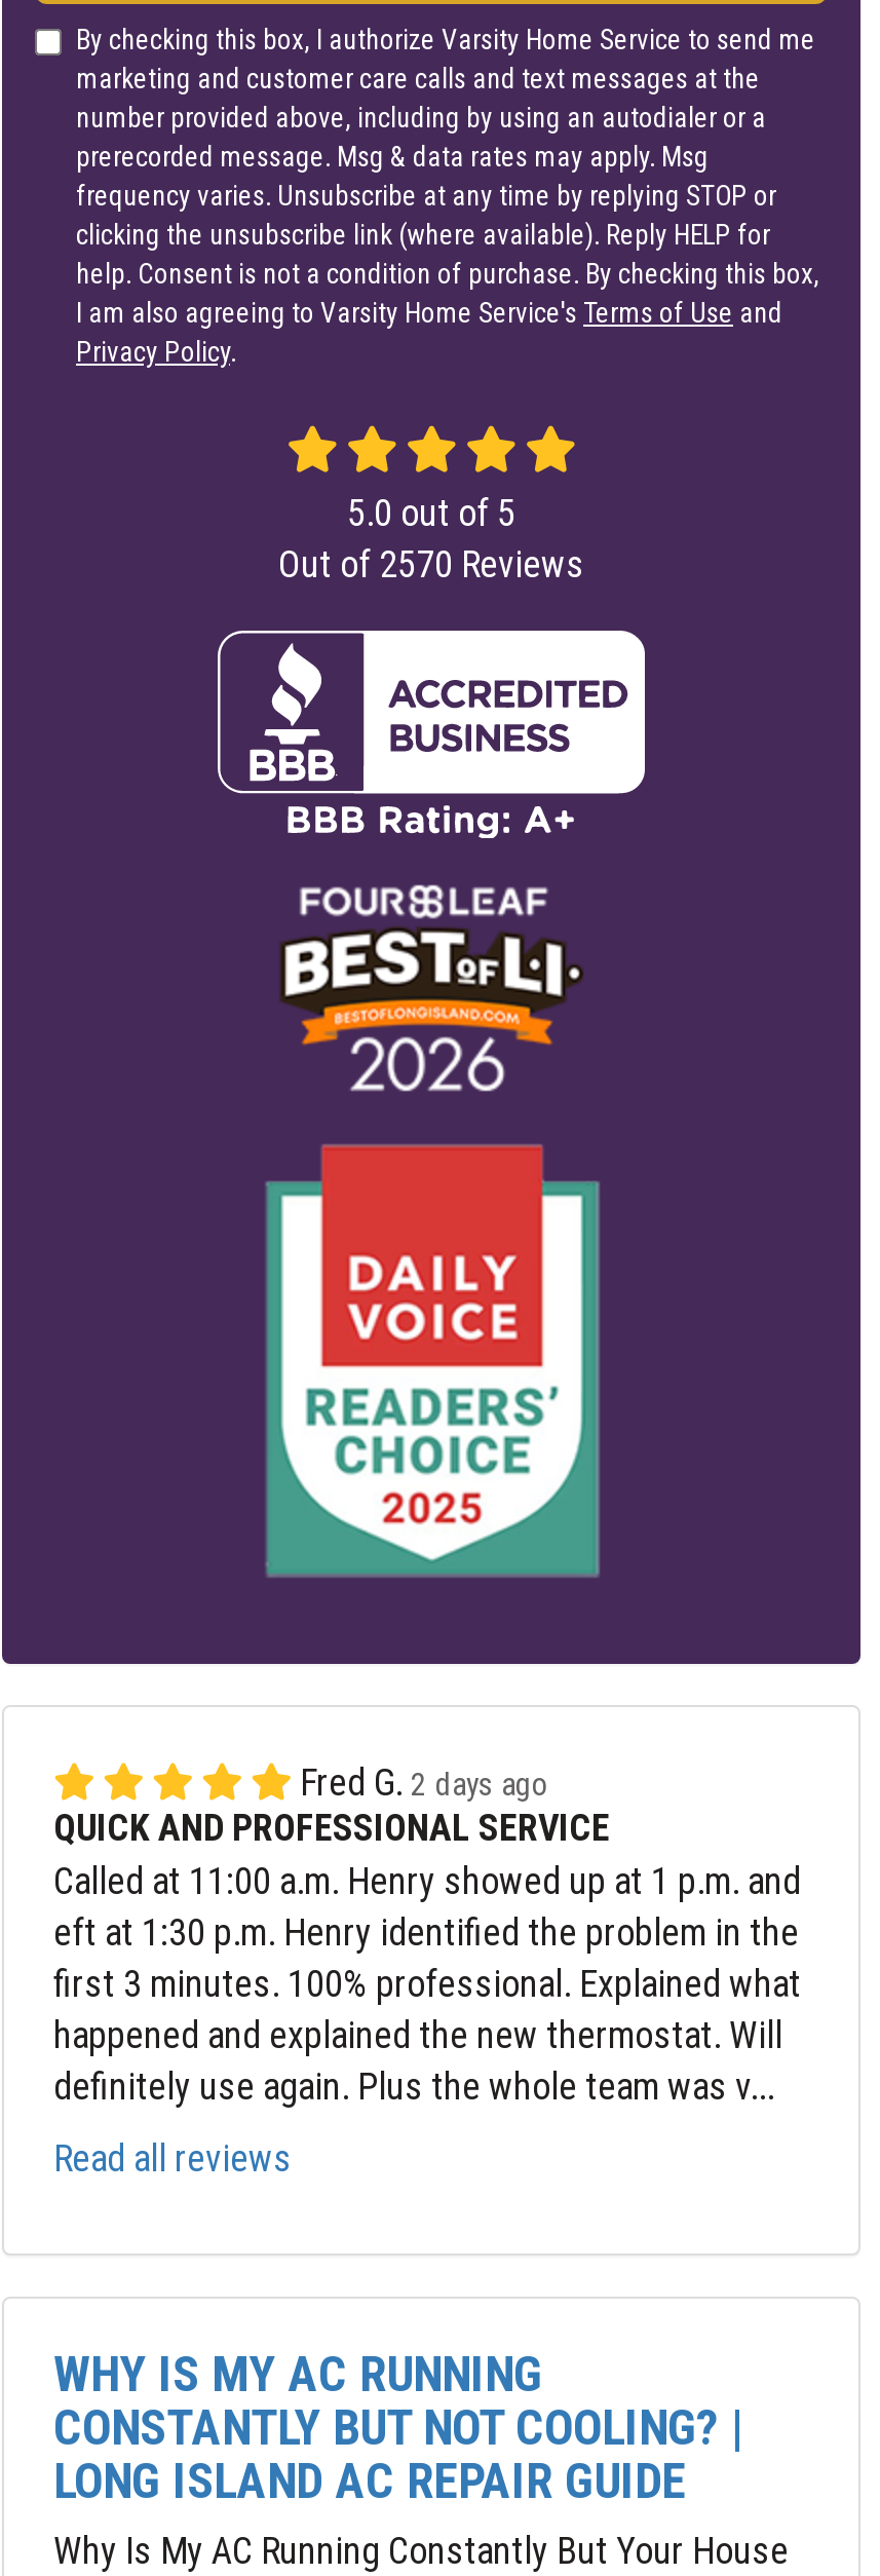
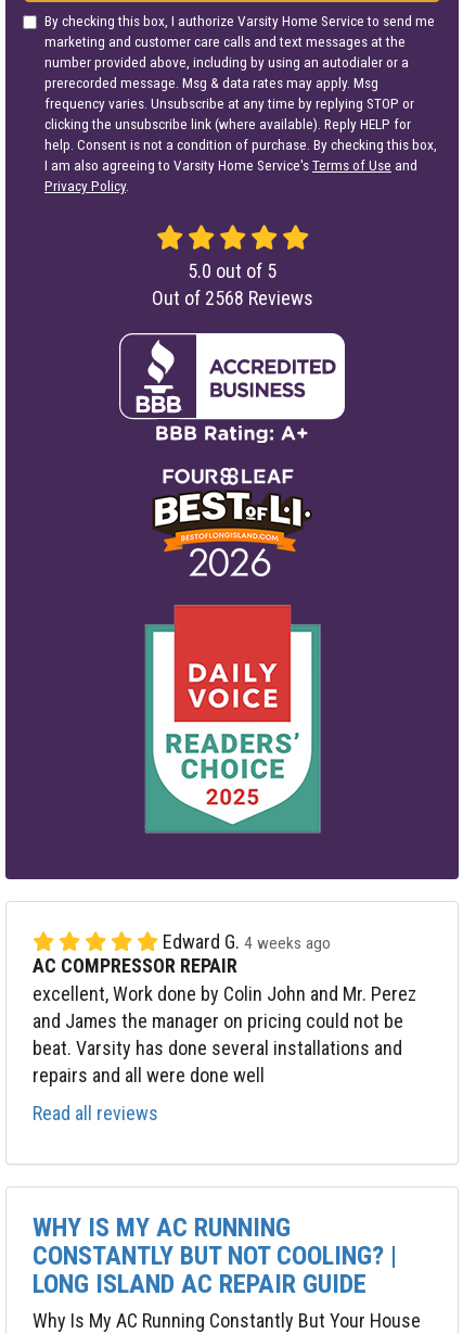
- Out of 2570 Reviews
+ Out of 2568 Reviews

- Fred G. 2 days ago
- QUICK AND PROFESSIONAL SERVICE
- Called at 11:00 a.m. Henry showed up at 1 p.m. and
- eft at 1:30 p.m. Henry identified the problem in the
- first 3 minutes. 100% professional. Explained what
- happened and explained the new thermostat. Will
- definitely use again. Plus the whole team was v...
+ Edward G. 4 weeks ago
+ AC COMPRESSOR REPAIR
+ excellent, Work done by Colin John and Mr. Perez
+ and James the manager on pricing could not be
+ beat. Varsity has done several installations and
+ repairs and all were done well
